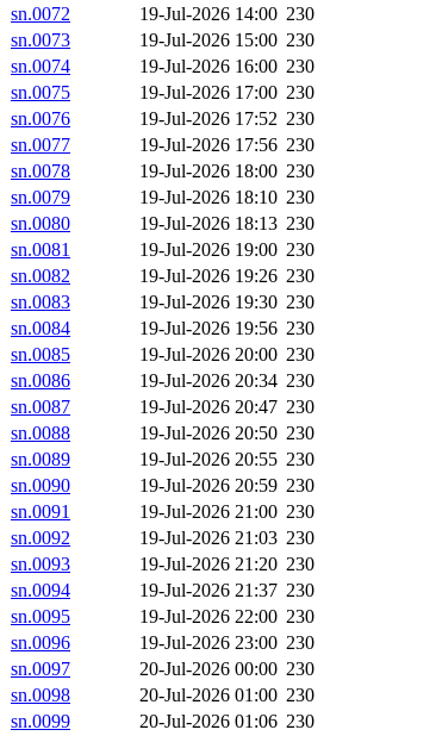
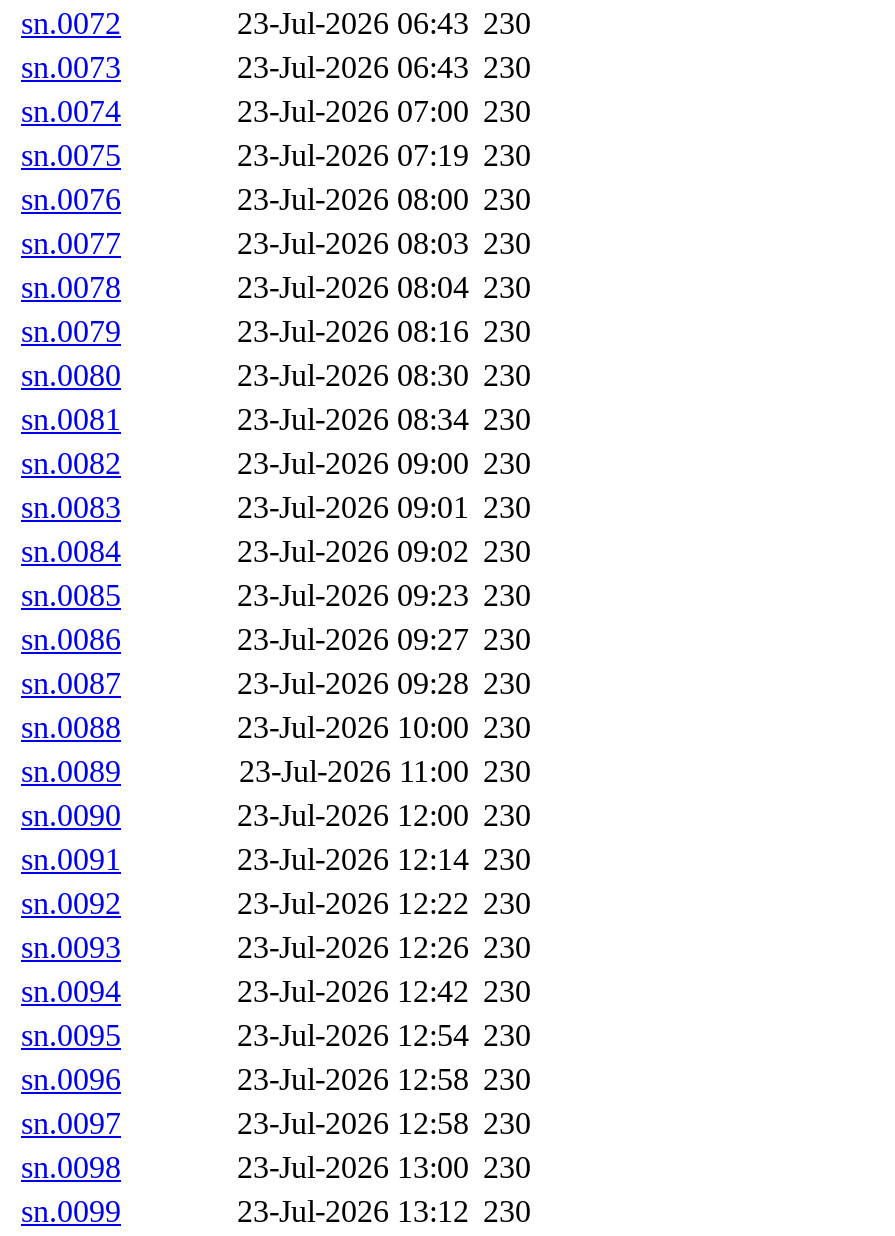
- 19-Jul-2026 14:00 230
+ 23-Jul-2026 06:43 230

- 19-Jul-2026 15:00 230
+ 23-Jul-2026 06:43 230

- 19-Jul-2026 16:00 230
+ 23-Jul-2026 07:00 230

- 19-Jul-2026 17:00 230
+ 23-Jul-2026 07:19 230

- 19-Jul-2026 17:52 230
+ 23-Jul-2026 08:00 230

- 19-Jul-2026 17:56 230
+ 23-Jul-2026 08:03 230

- 19-Jul-2026 18:00 230
+ 23-Jul-2026 08:04 230

- 19-Jul-2026 18:10 230
+ 23-Jul-2026 08:16 230

- 19-Jul-2026 18:13 230
+ 23-Jul-2026 08:30 230

- 19-Jul-2026 19:00 230
+ 23-Jul-2026 08:34 230

- 19-Jul-2026 19:26 230
+ 23-Jul-2026 09:00 230

- 19-Jul-2026 19:30 230
+ 23-Jul-2026 09:01 230

- 19-Jul-2026 19:56 230
+ 23-Jul-2026 09:02 230

- 19-Jul-2026 20:00 230
+ 23-Jul-2026 09:23 230

- 19-Jul-2026 20:34 230
+ 23-Jul-2026 09:27 230

- 19-Jul-2026 20:47 230
+ 23-Jul-2026 09:28 230

- 19-Jul-2026 20:50 230
+ 23-Jul-2026 10:00 230

- 19-Jul-2026 20:55 230
+ 23-Jul-2026 11:00 230

- 19-Jul-2026 20:59 230
+ 23-Jul-2026 12:00 230

- 19-Jul-2026 21:00 230
+ 23-Jul-2026 12:14 230

- 19-Jul-2026 21:03 230
+ 23-Jul-2026 12:22 230

- 19-Jul-2026 21:20 230
+ 23-Jul-2026 12:26 230

- 19-Jul-2026 21:37 230
+ 23-Jul-2026 12:42 230

- 19-Jul-2026 22:00 230
+ 23-Jul-2026 12:54 230

- 19-Jul-2026 23:00 230
+ 23-Jul-2026 12:58 230

- 20-Jul-2026 00:00 230
+ 23-Jul-2026 12:58 230

- 20-Jul-2026 01:00 230
+ 23-Jul-2026 13:00 230

- 20-Jul-2026 01:06 230
+ 23-Jul-2026 13:12 230
